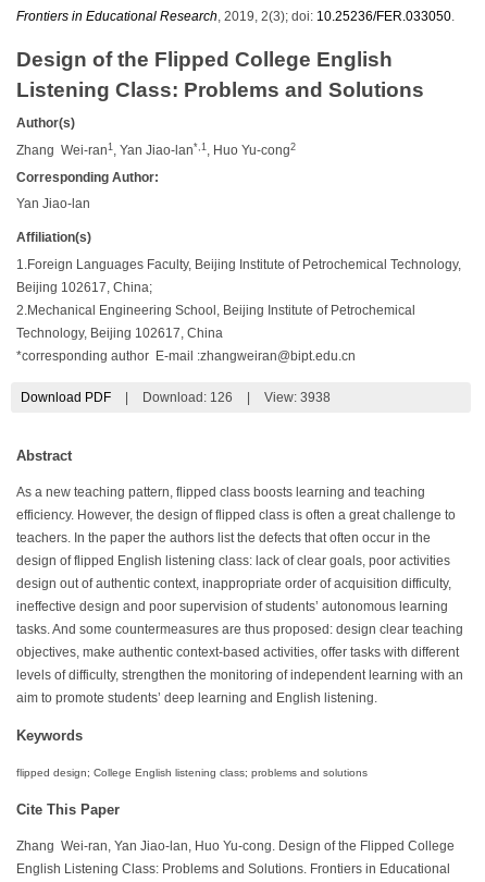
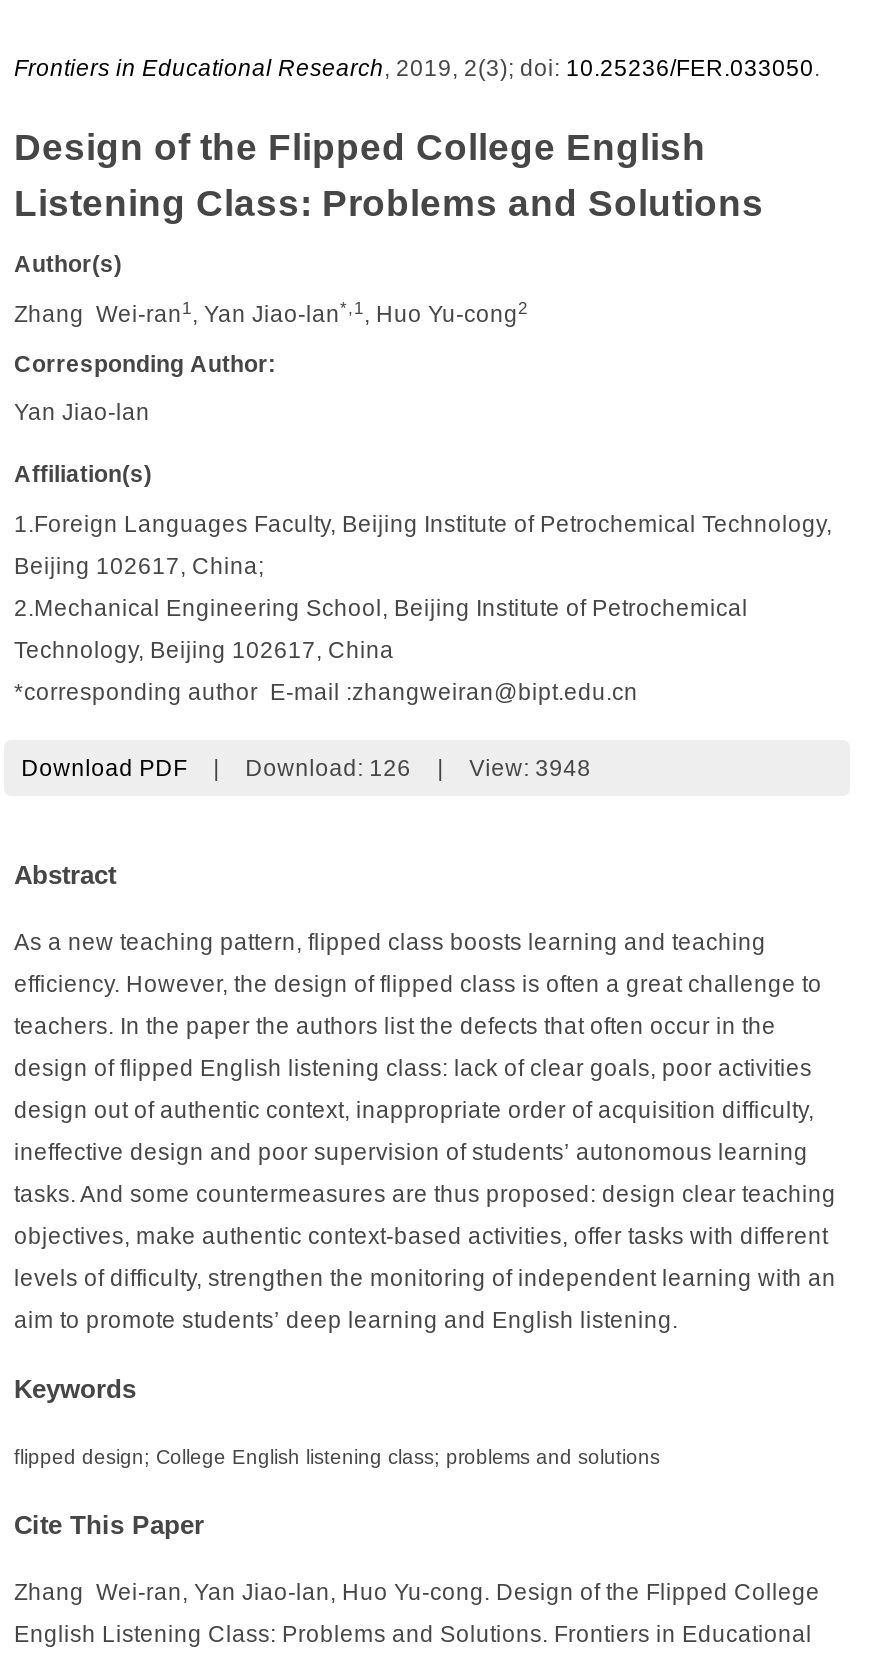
- View: 3938
+ View: 3948
